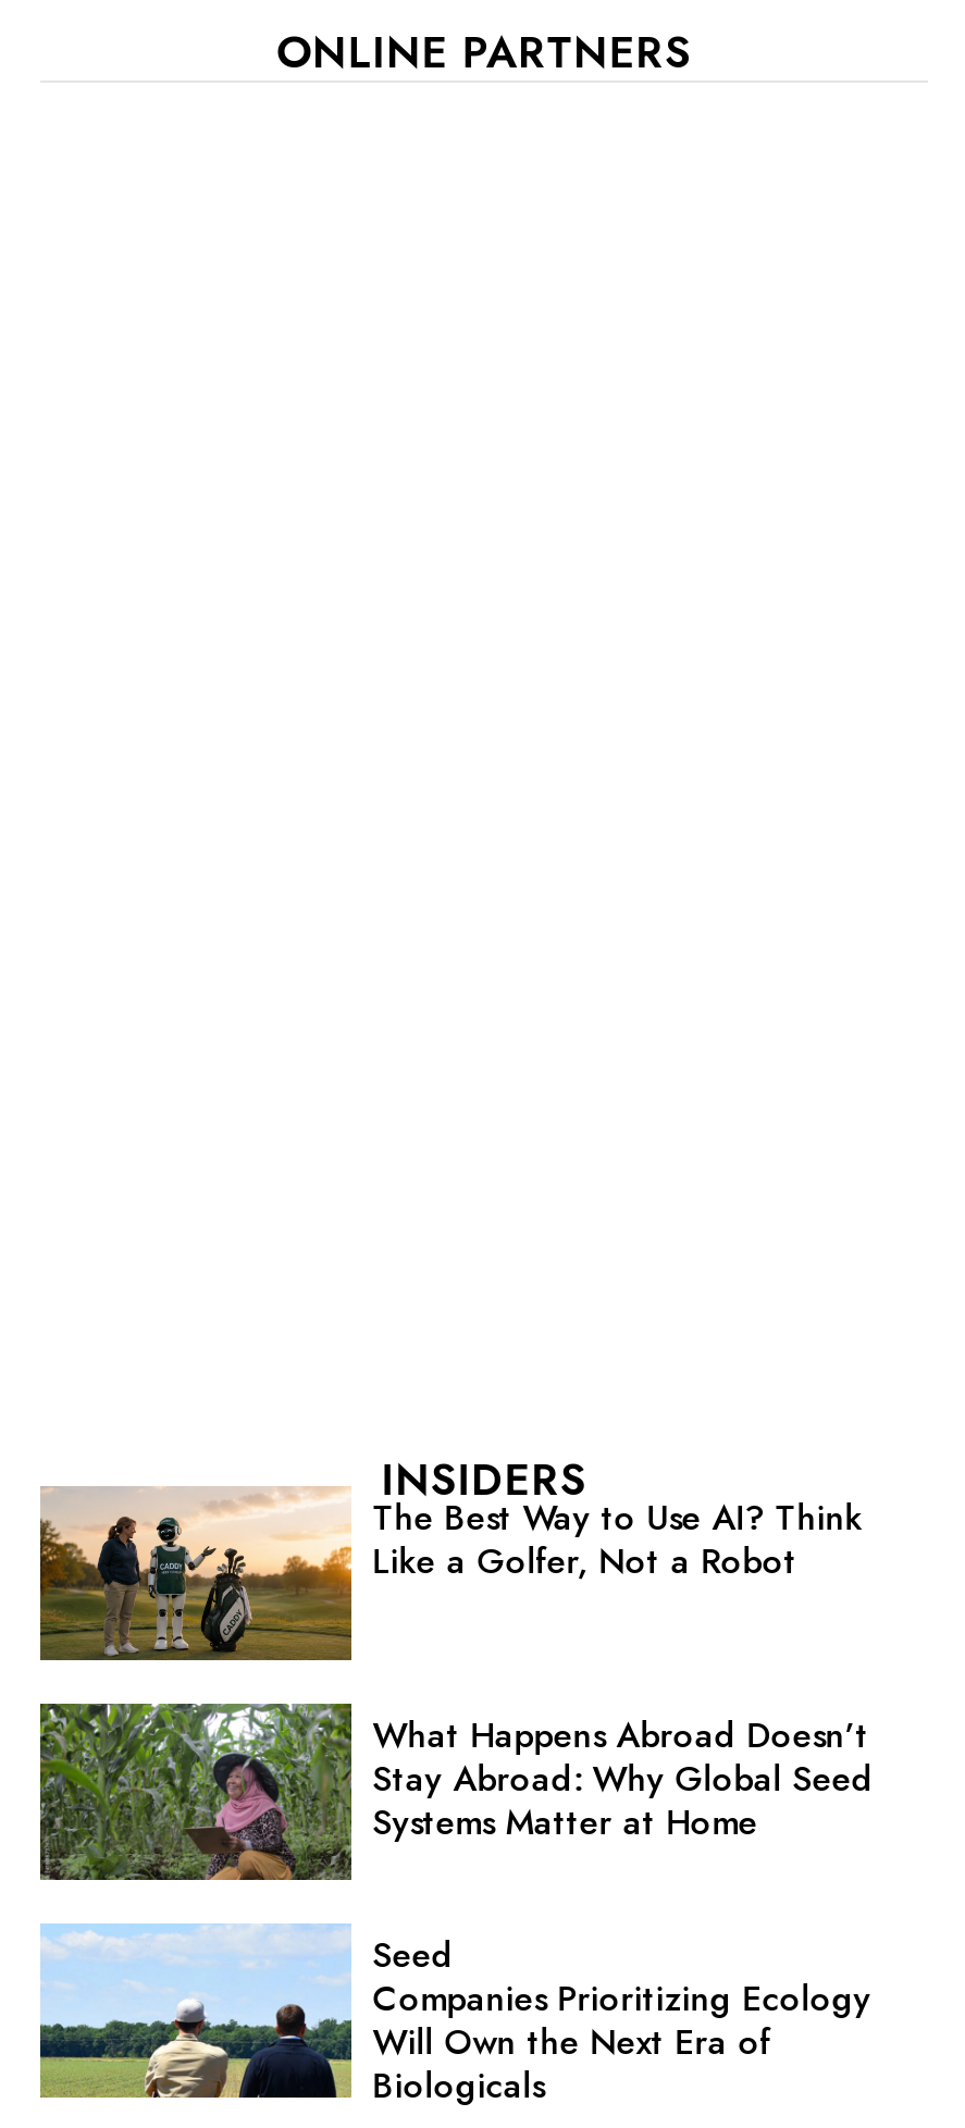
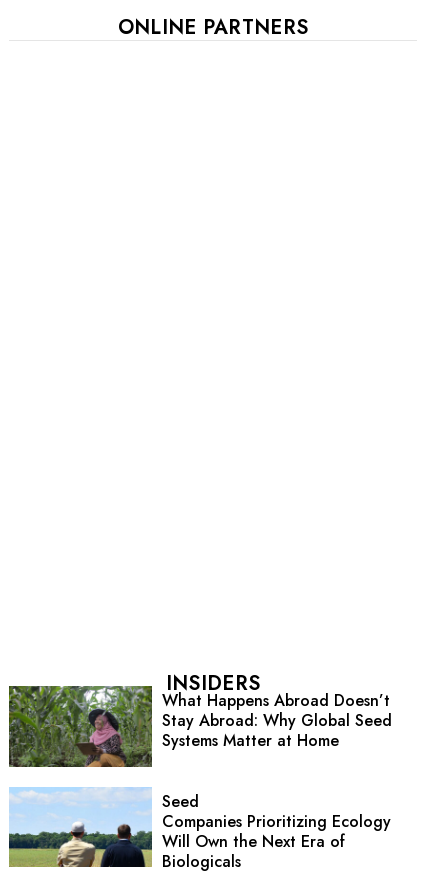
- [image]
- The Best Way to Use AI? Think
- Like a Golfer, Not a Robot
